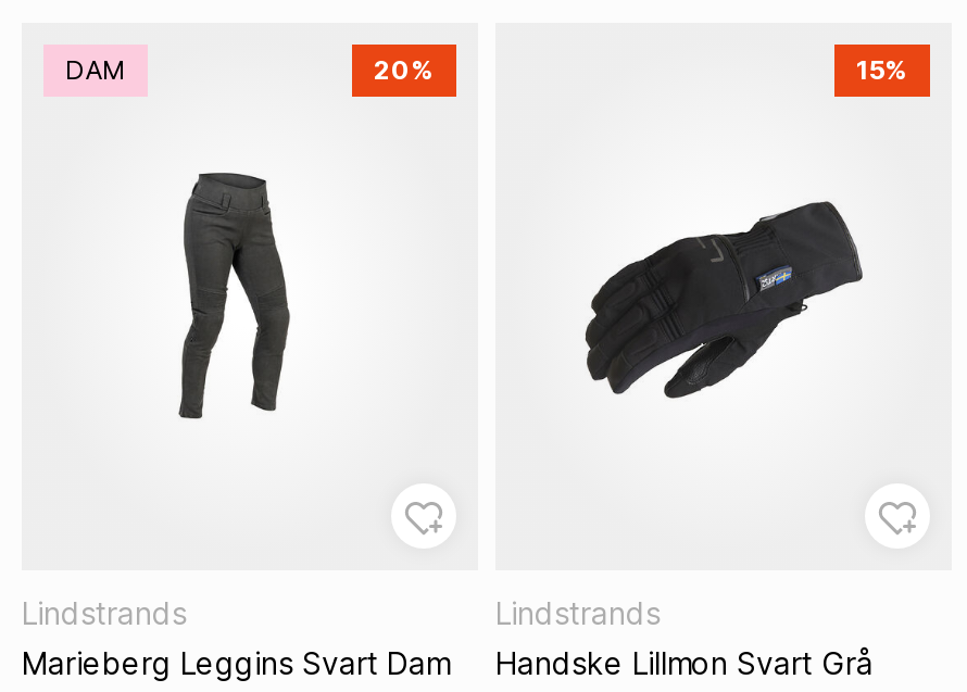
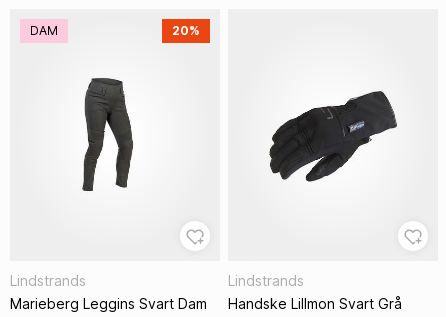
- 15%
